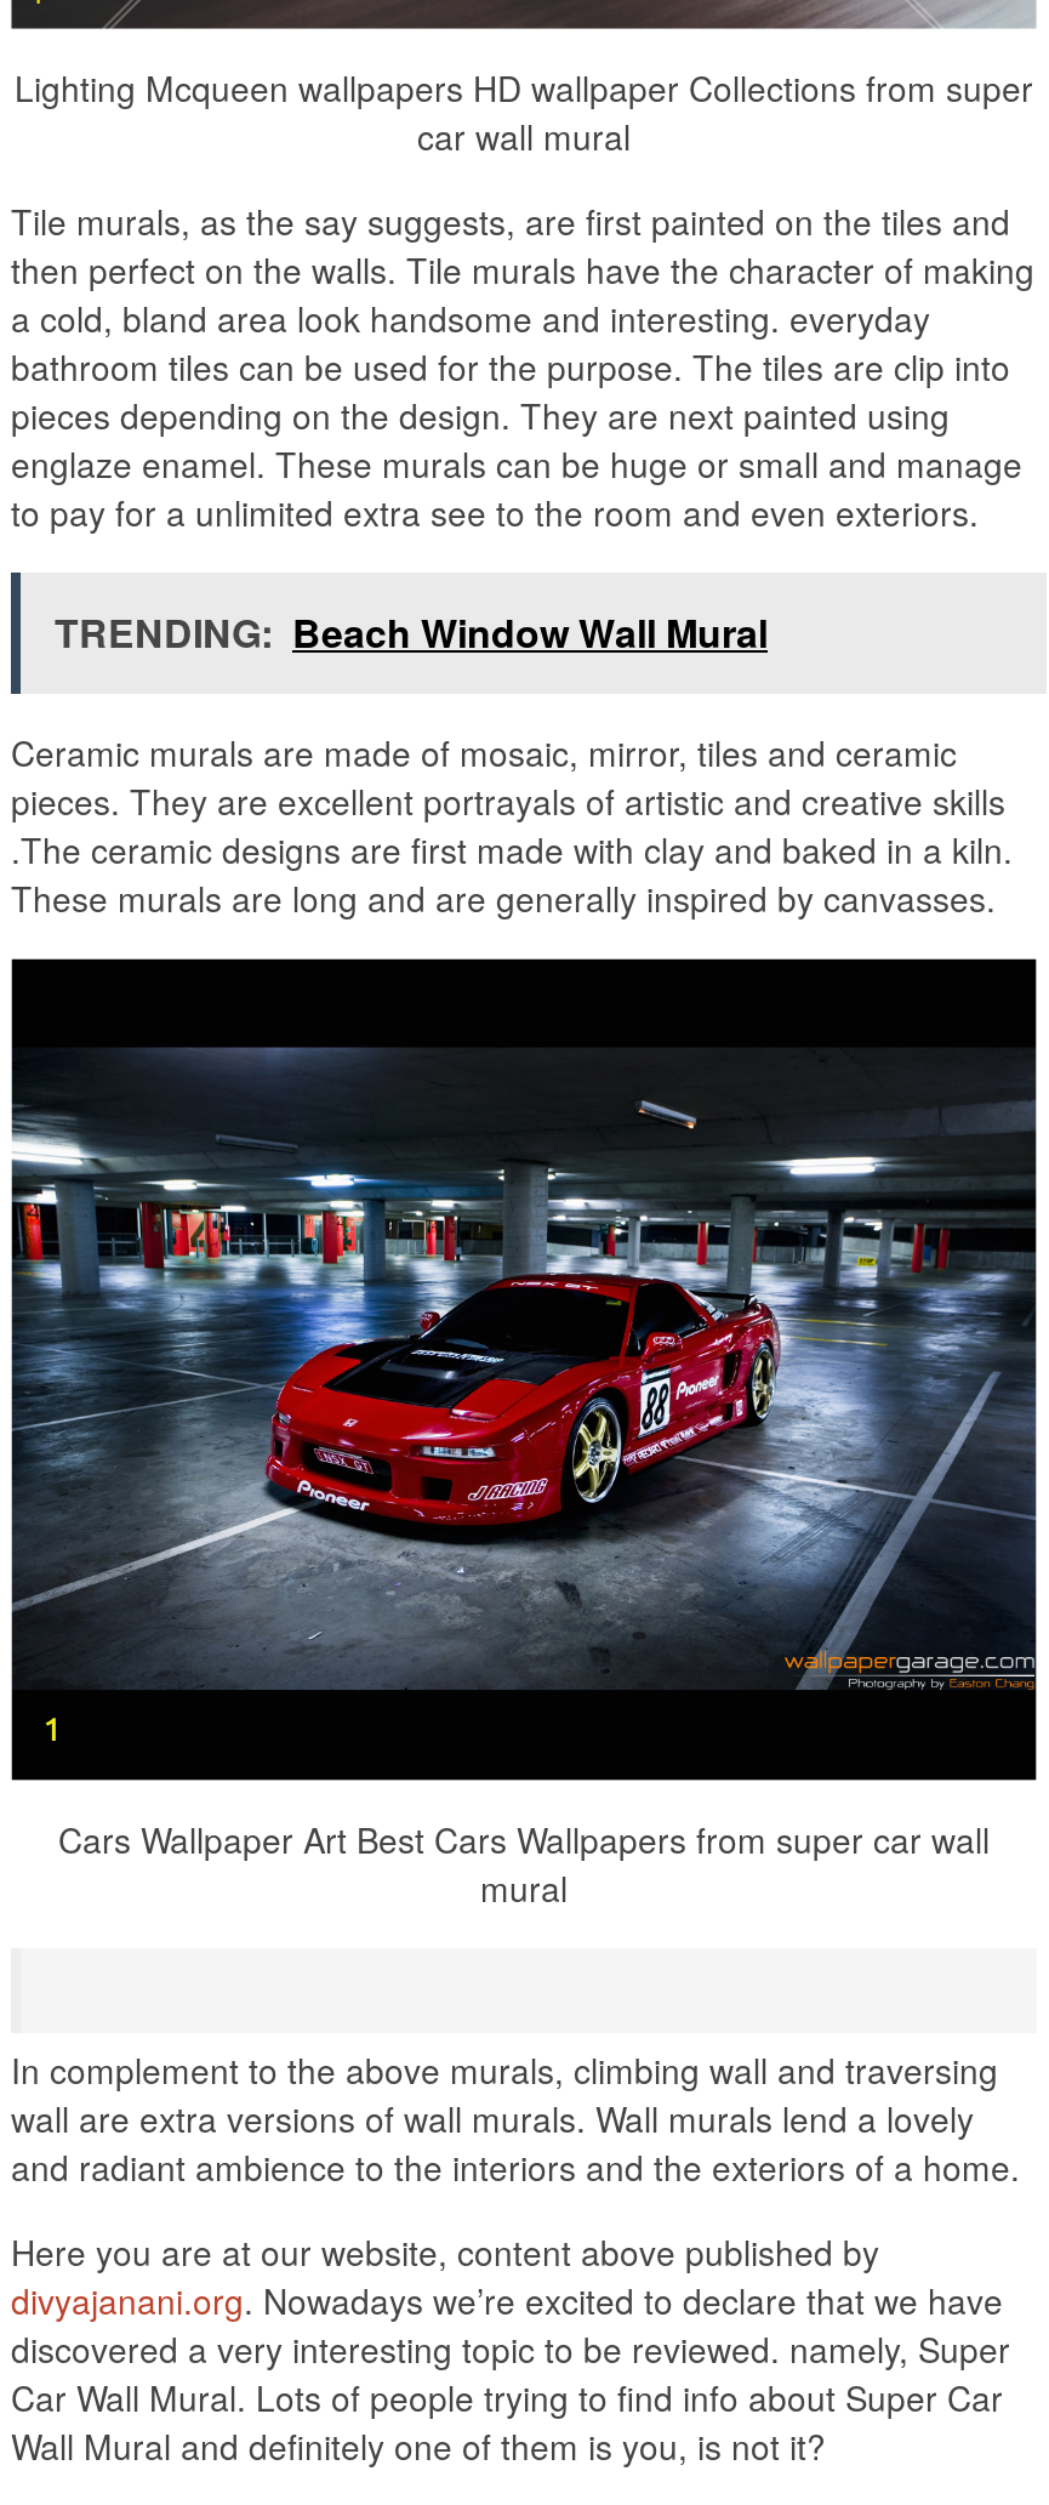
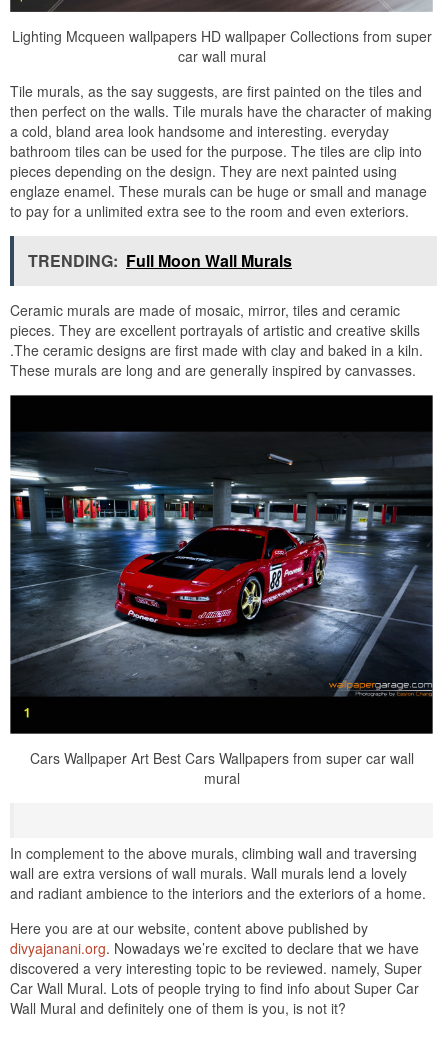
- TRENDING: Beach Window Wall Mural
+ TRENDING: Full Moon Wall Murals
